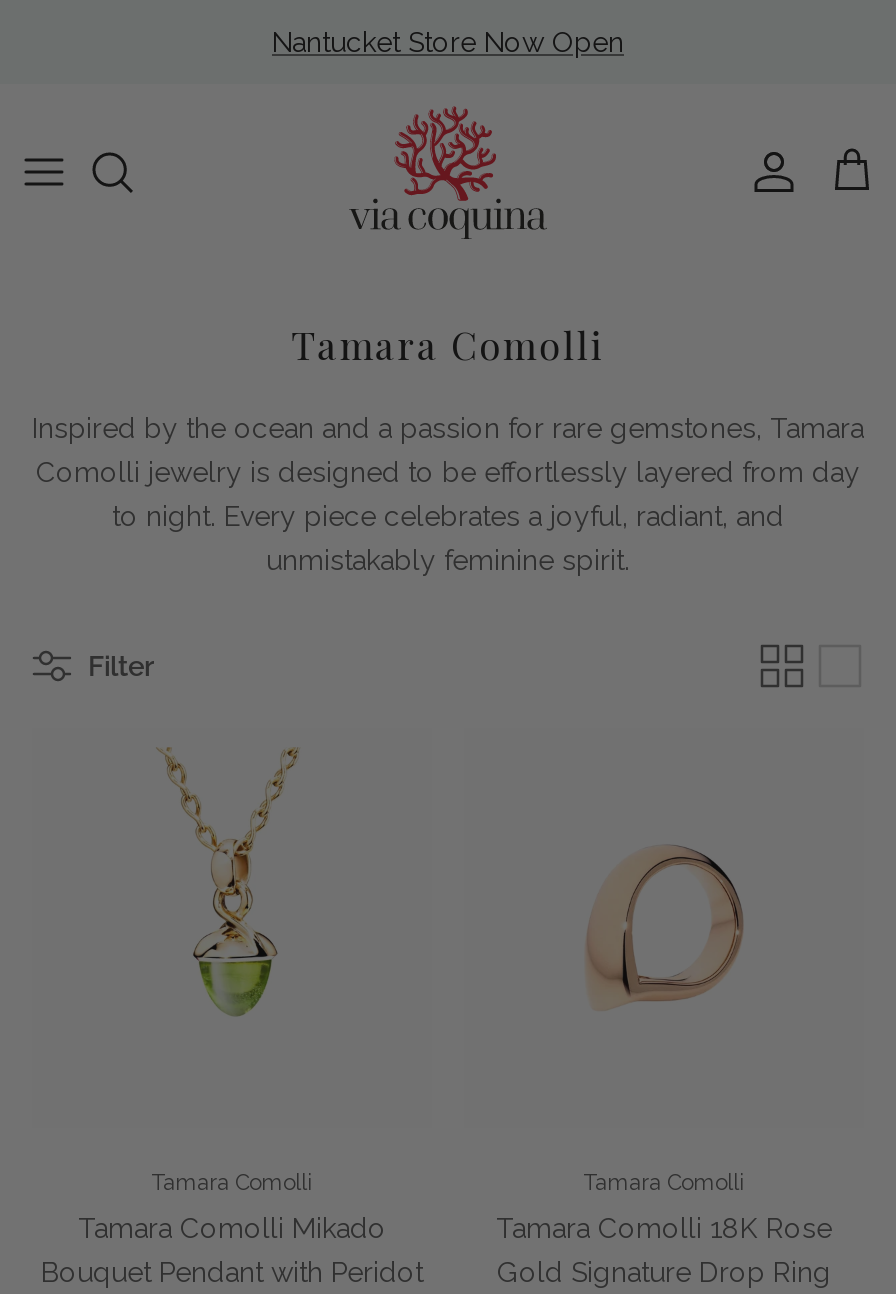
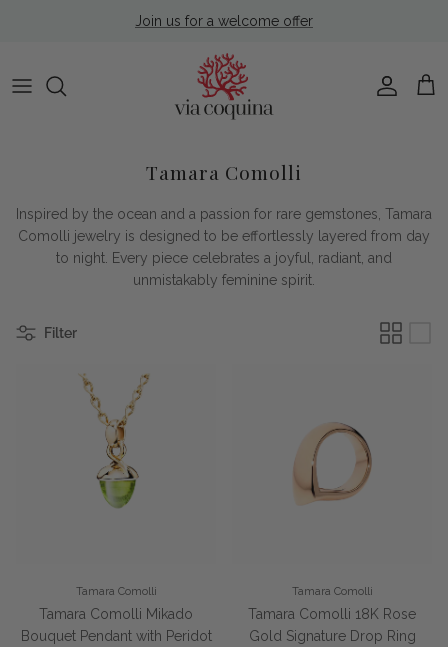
+ Join us for a welcome offer
